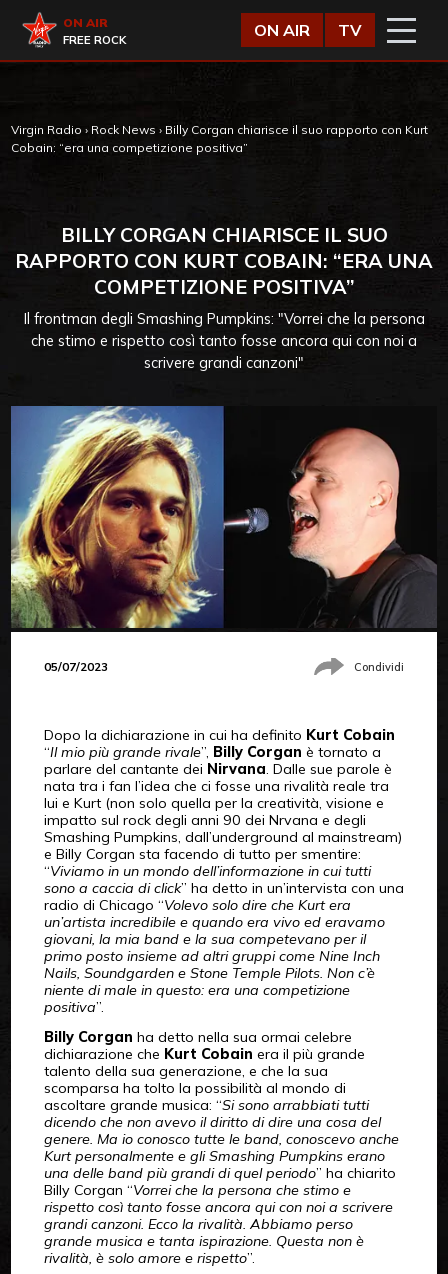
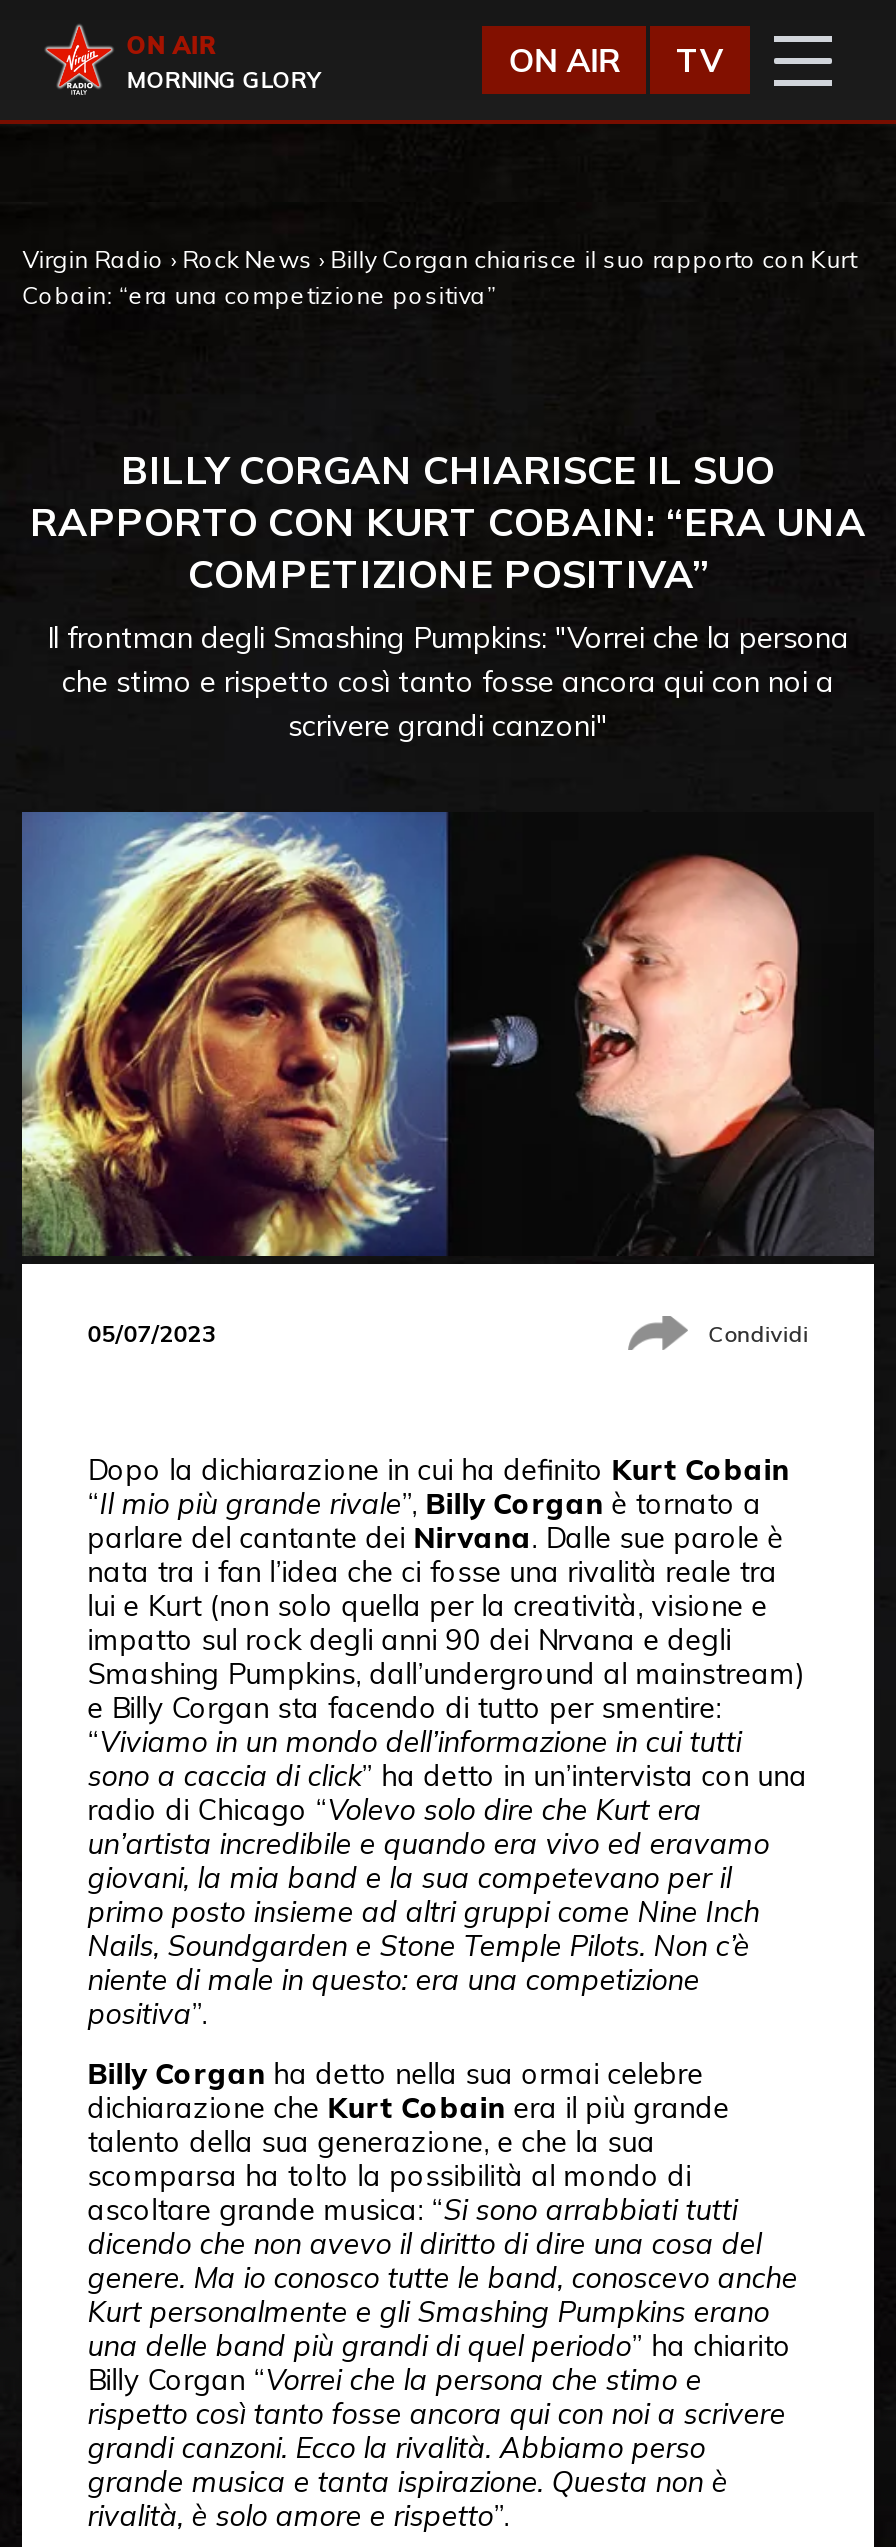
- FREE ROCK
+ MORNING GLORY
